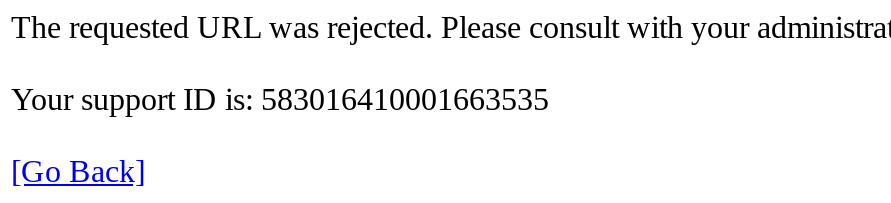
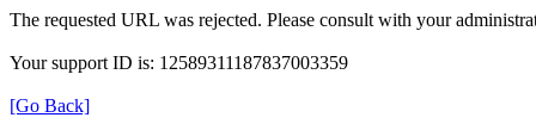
- Your support ID is: 583016410001663535
+ Your support ID is: 12589311187837003359
